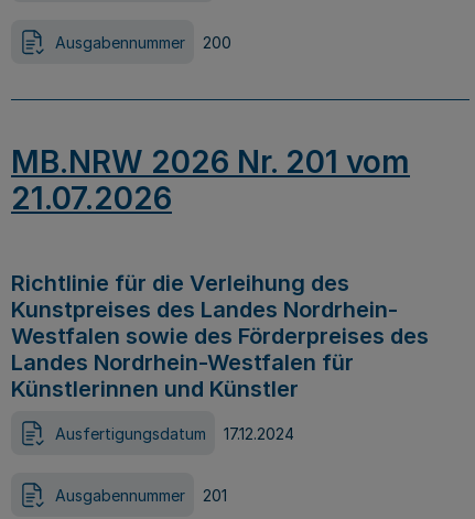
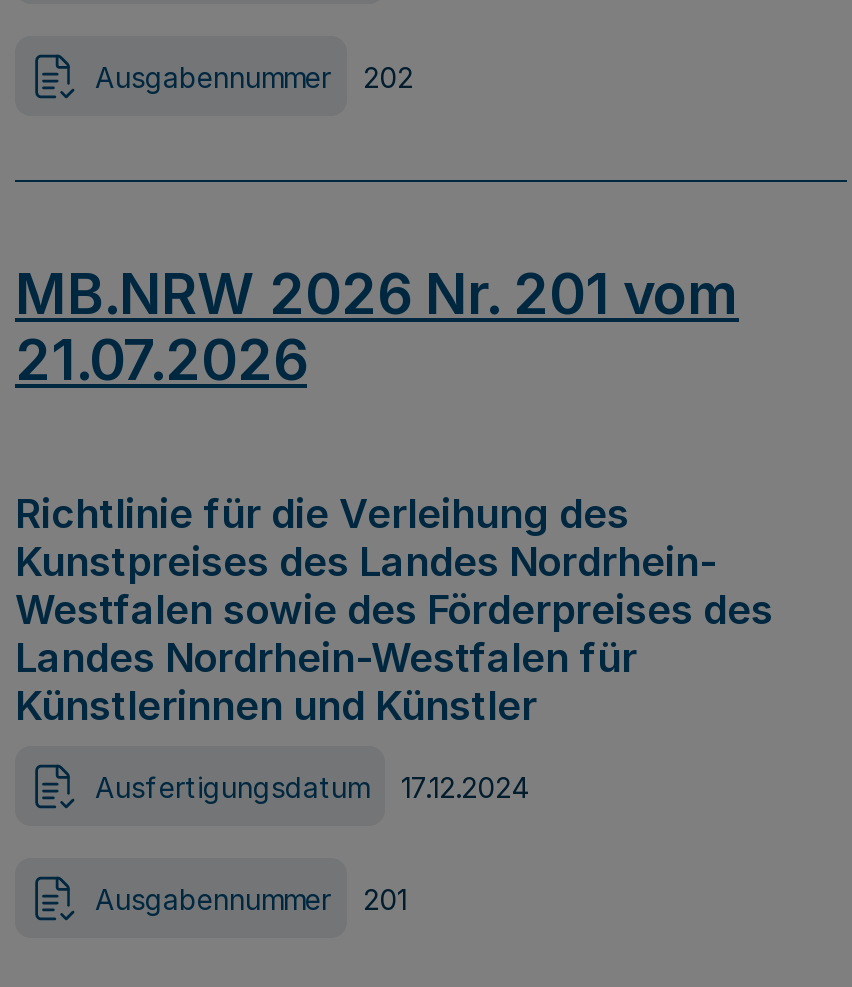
- Ausgabennummer 200
+ Ausgabennummer 202
